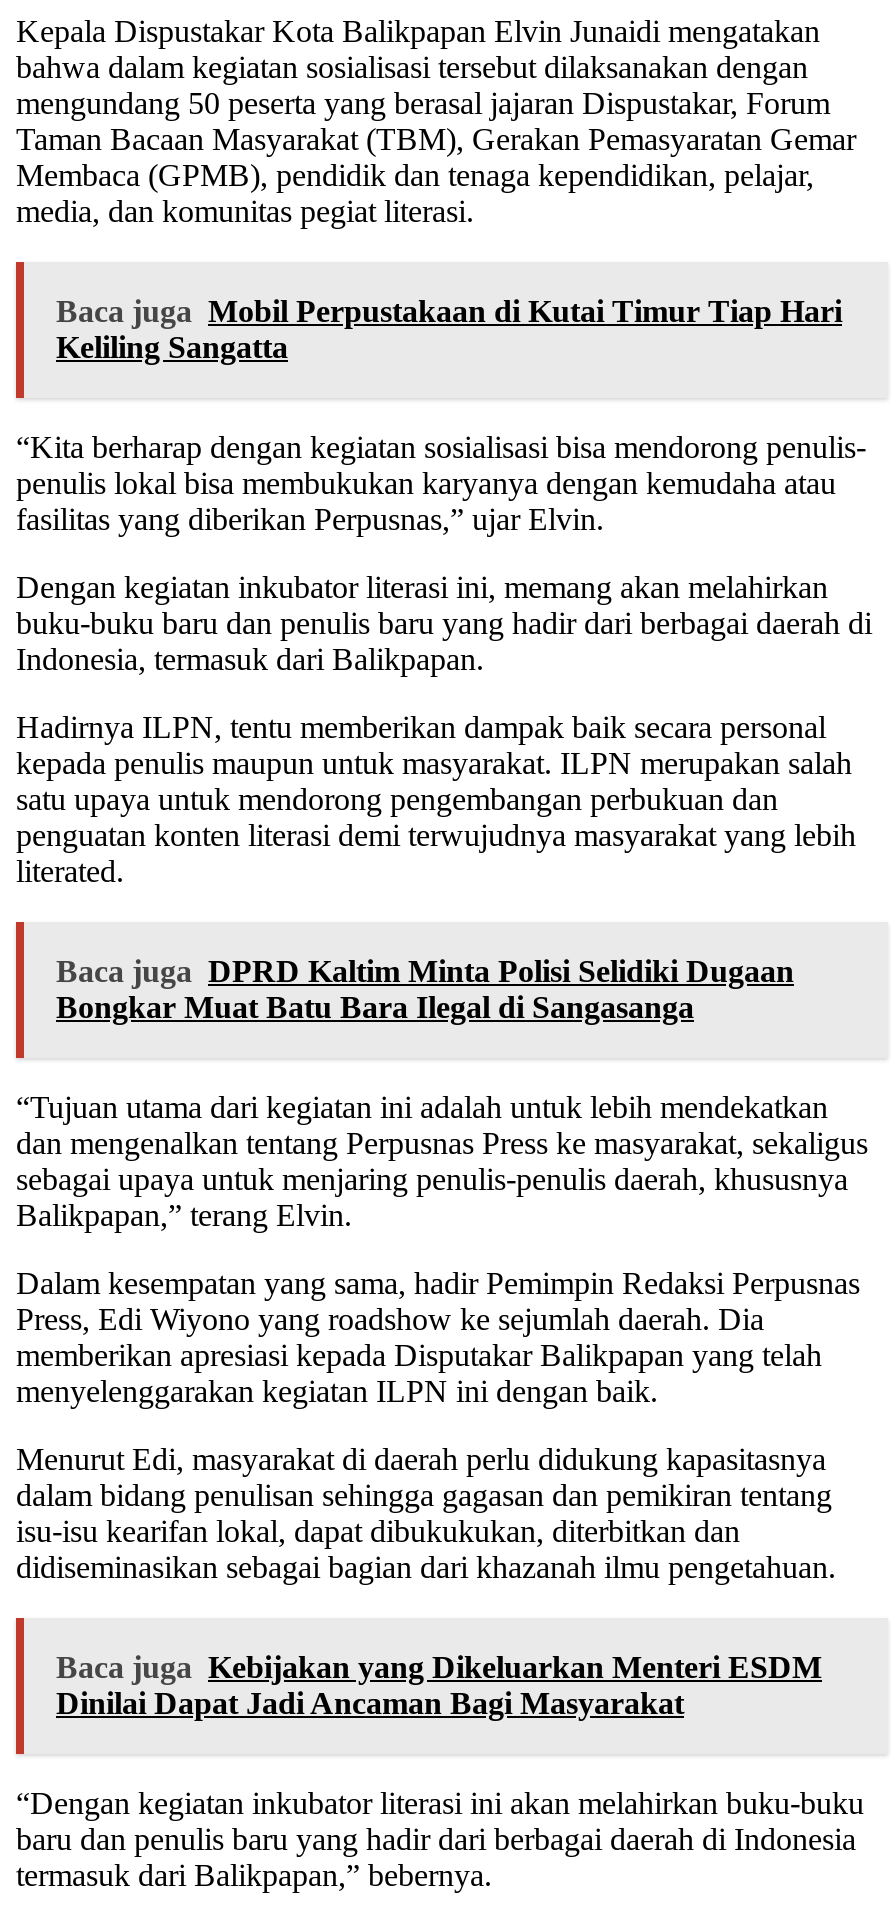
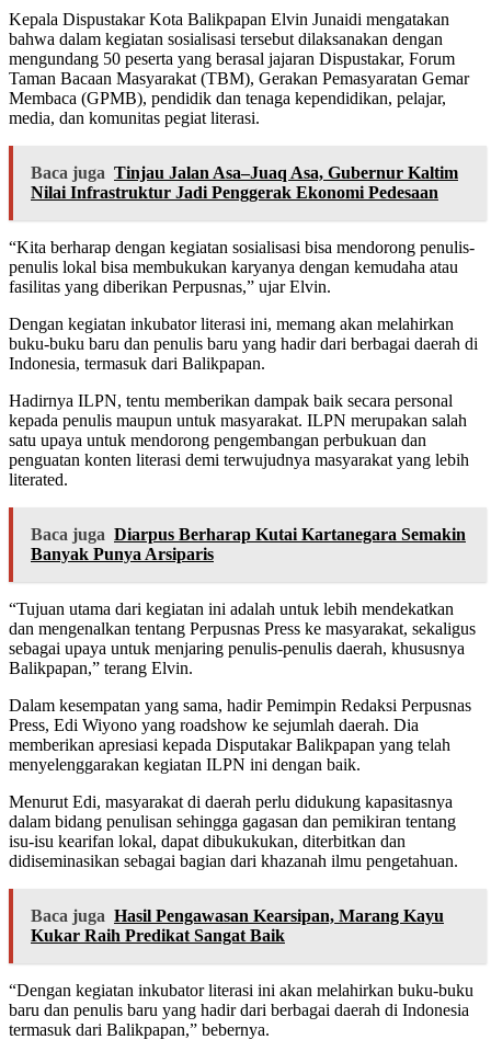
- Baca juga Mobil Perpustakaan di Kutai Timur Tiap Hari
- Keliling Sangatta
+ Baca juga Tinjau Jalan Asa–Juaq Asa, Gubernur Kaltim
+ Nilai Infrastruktur Jadi Penggerak Ekonomi Pedesaan

- Baca juga DPRD Kaltim Minta Polisi Selidiki Dugaan
- Bongkar Muat Batu Bara Ilegal di Sangasanga
+ Baca juga Diarpus Berharap Kutai Kartanegara Semakin
+ Banyak Punya Arsiparis

- Baca juga Kebijakan yang Dikeluarkan Menteri ESDM
- Dinilai Dapat Jadi Ancaman Bagi Masyarakat
+ Baca juga Hasil Pengawasan Kearsipan, Marang Kayu
+ Kukar Raih Predikat Sangat Baik
